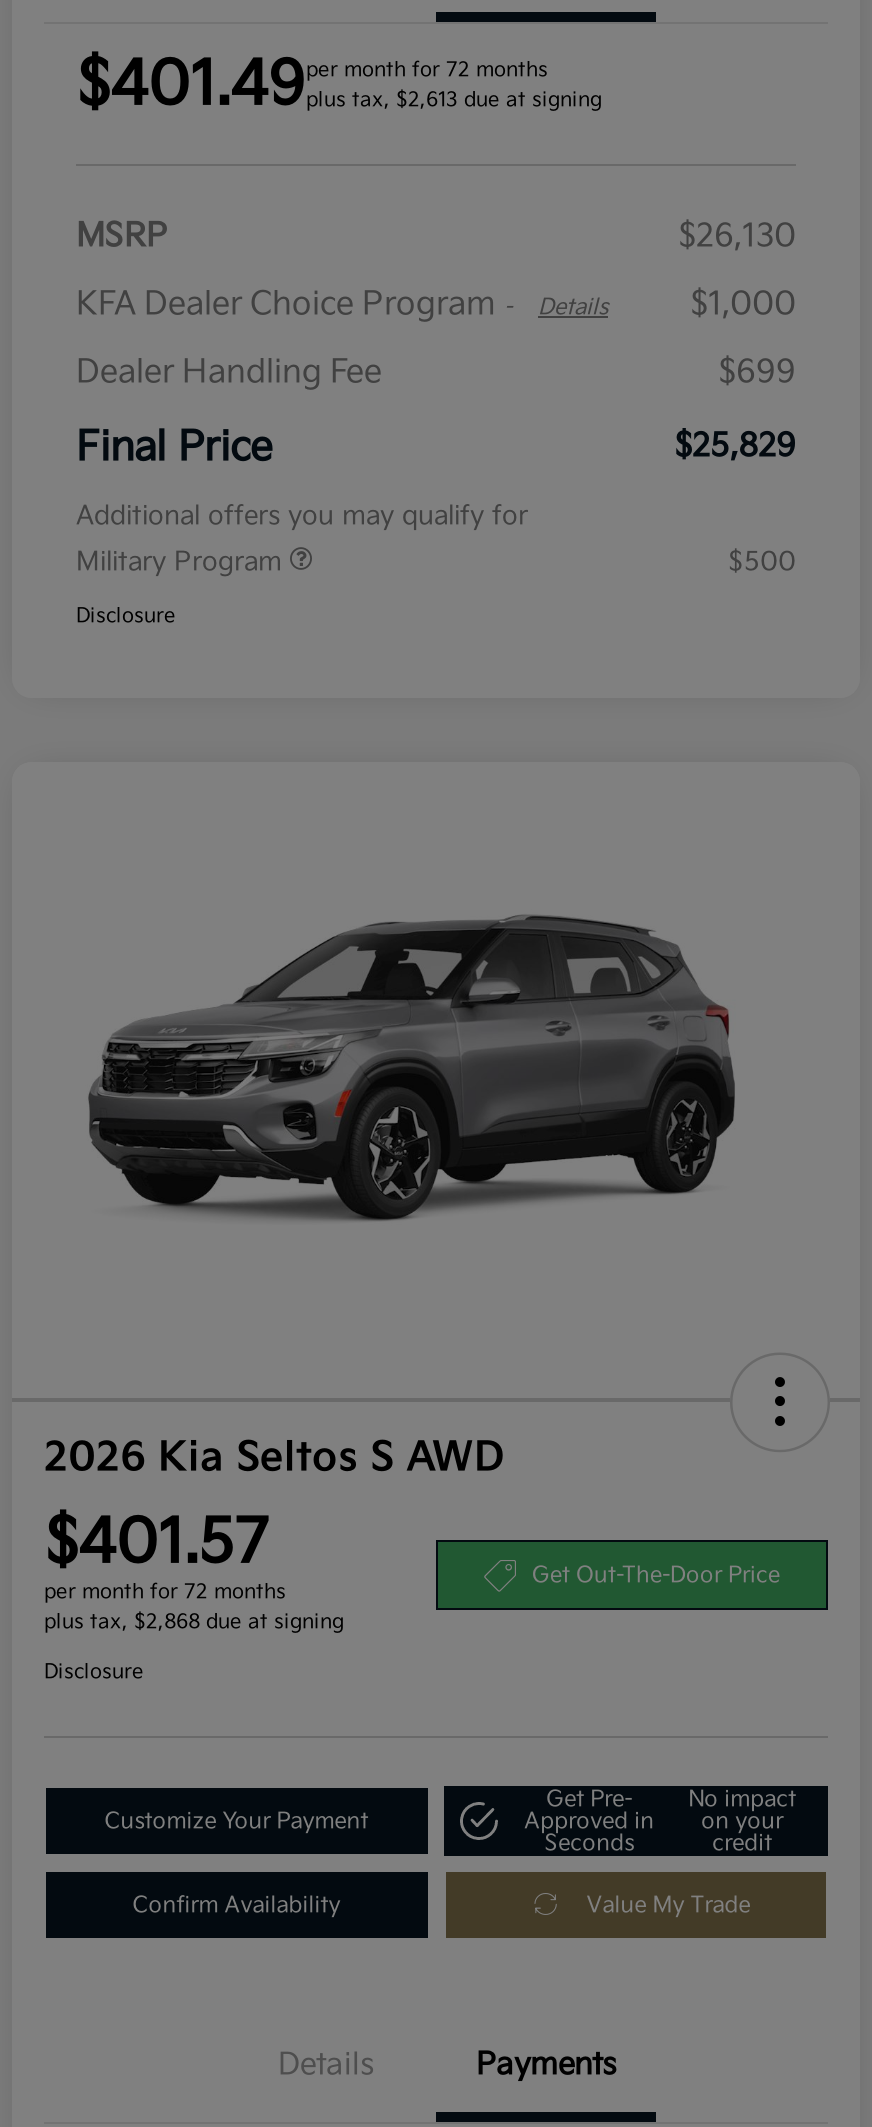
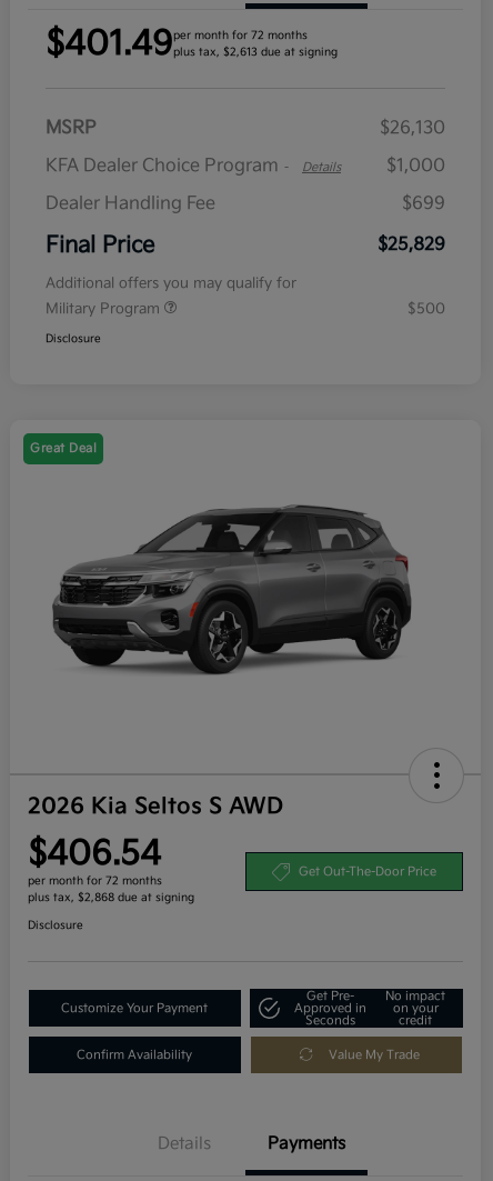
+ Great Deal

- $401.57
+ $406.54
